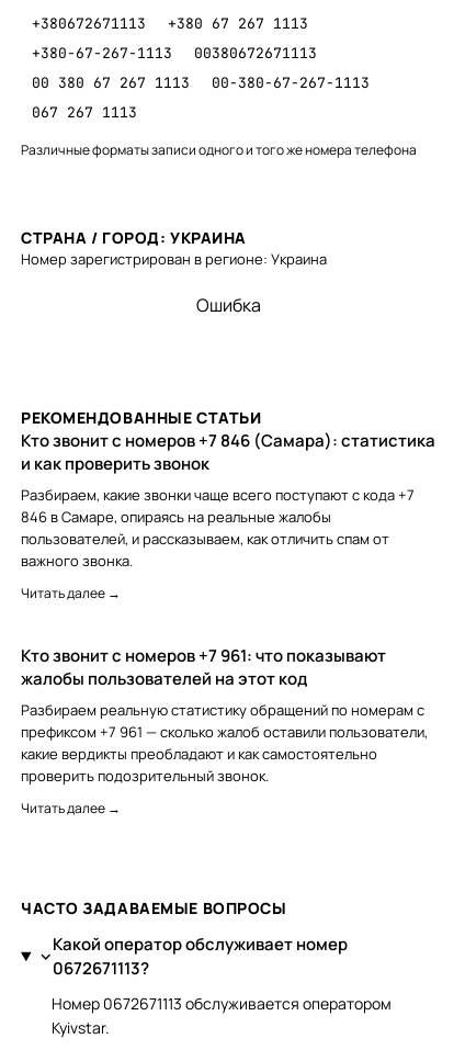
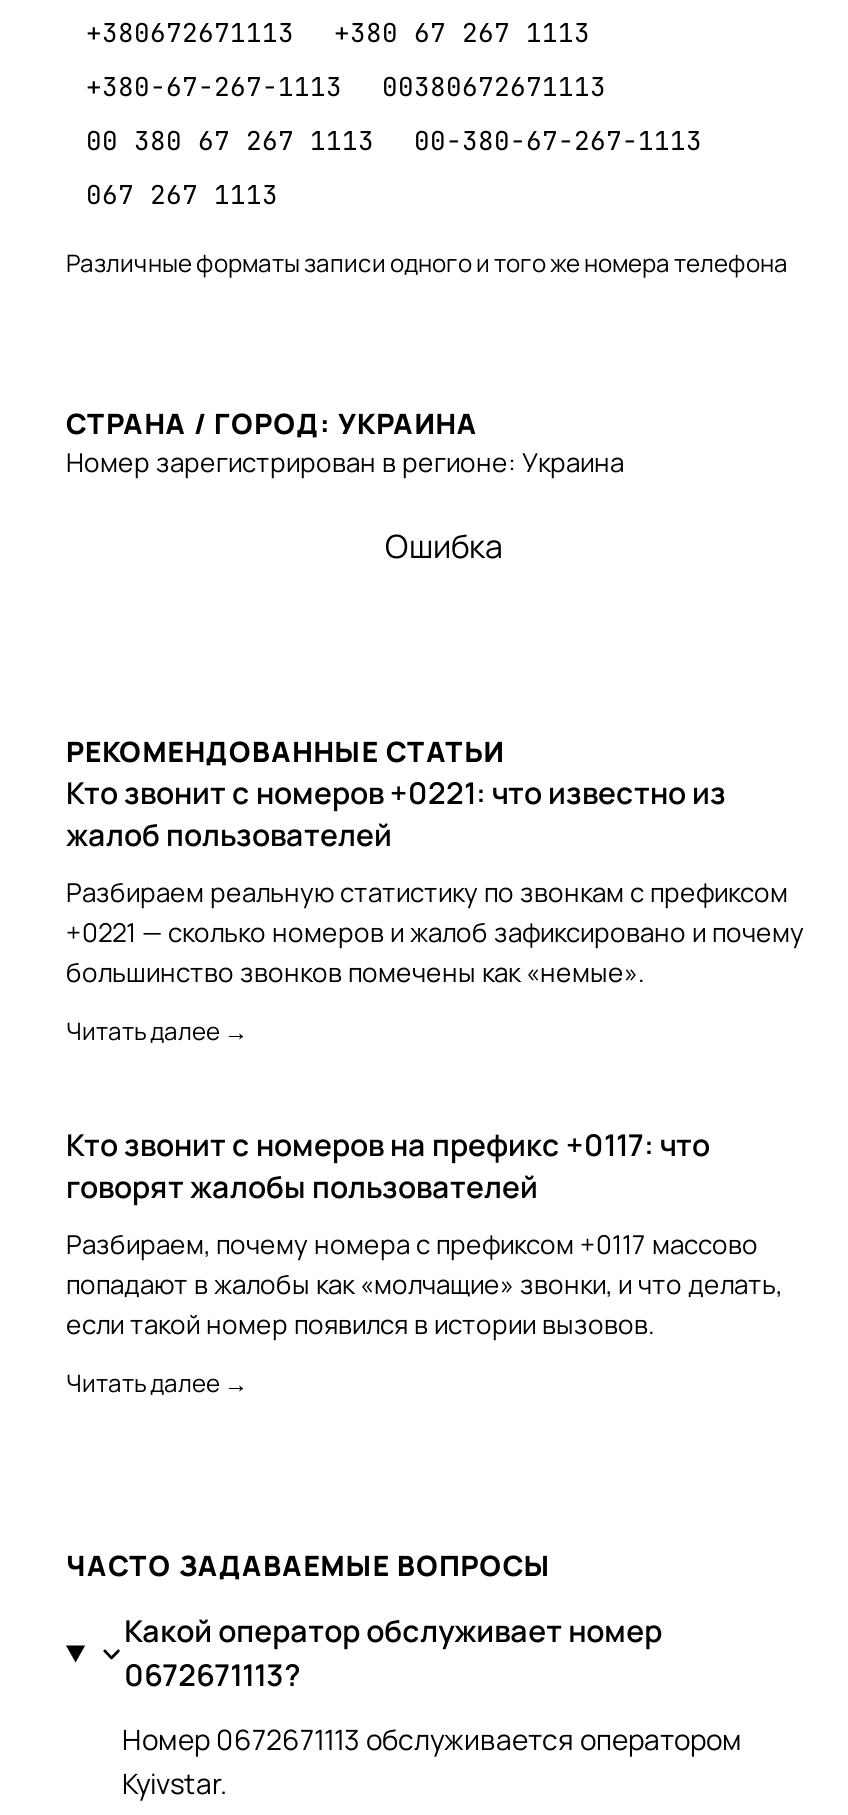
- Кто звонит с номеров +7 846 (Самара): статистика
- и как проверить звонок
- Разбираем, какие звонки чаще всего поступают с кода +7
- 846 в Самаре, опираясь на реальные жалобы
- пользователей, и рассказываем, как отличить спам от
- важного звонка.
+ Кто звонит с номеров +0221: что известно из
+ жалоб пользователей
+ Разбираем реальную статистику по звонкам с префиксом
+ +0221 — сколько номеров и жалоб зафиксировано и почему
+ большинство звонков помечены как «немые».

- Кто звонит с номеров +7 961: что показывают
- жалобы пользователей на этот код
- Разбираем реальную статистику обращений по номерам с
- префиксом +7 961 — сколько жалоб оставили пользователи,
- какие вердикты преобладают и как самостоятельно
- проверить подозрительный звонок.
+ Кто звонит с номеров на префикс +0117: что
+ говорят жалобы пользователей
+ Разбираем, почему номера с префиксом +0117 массово
+ попадают в жалобы как «молчащие» звонки, и что делать,
+ если такой номер появился в истории вызовов.
